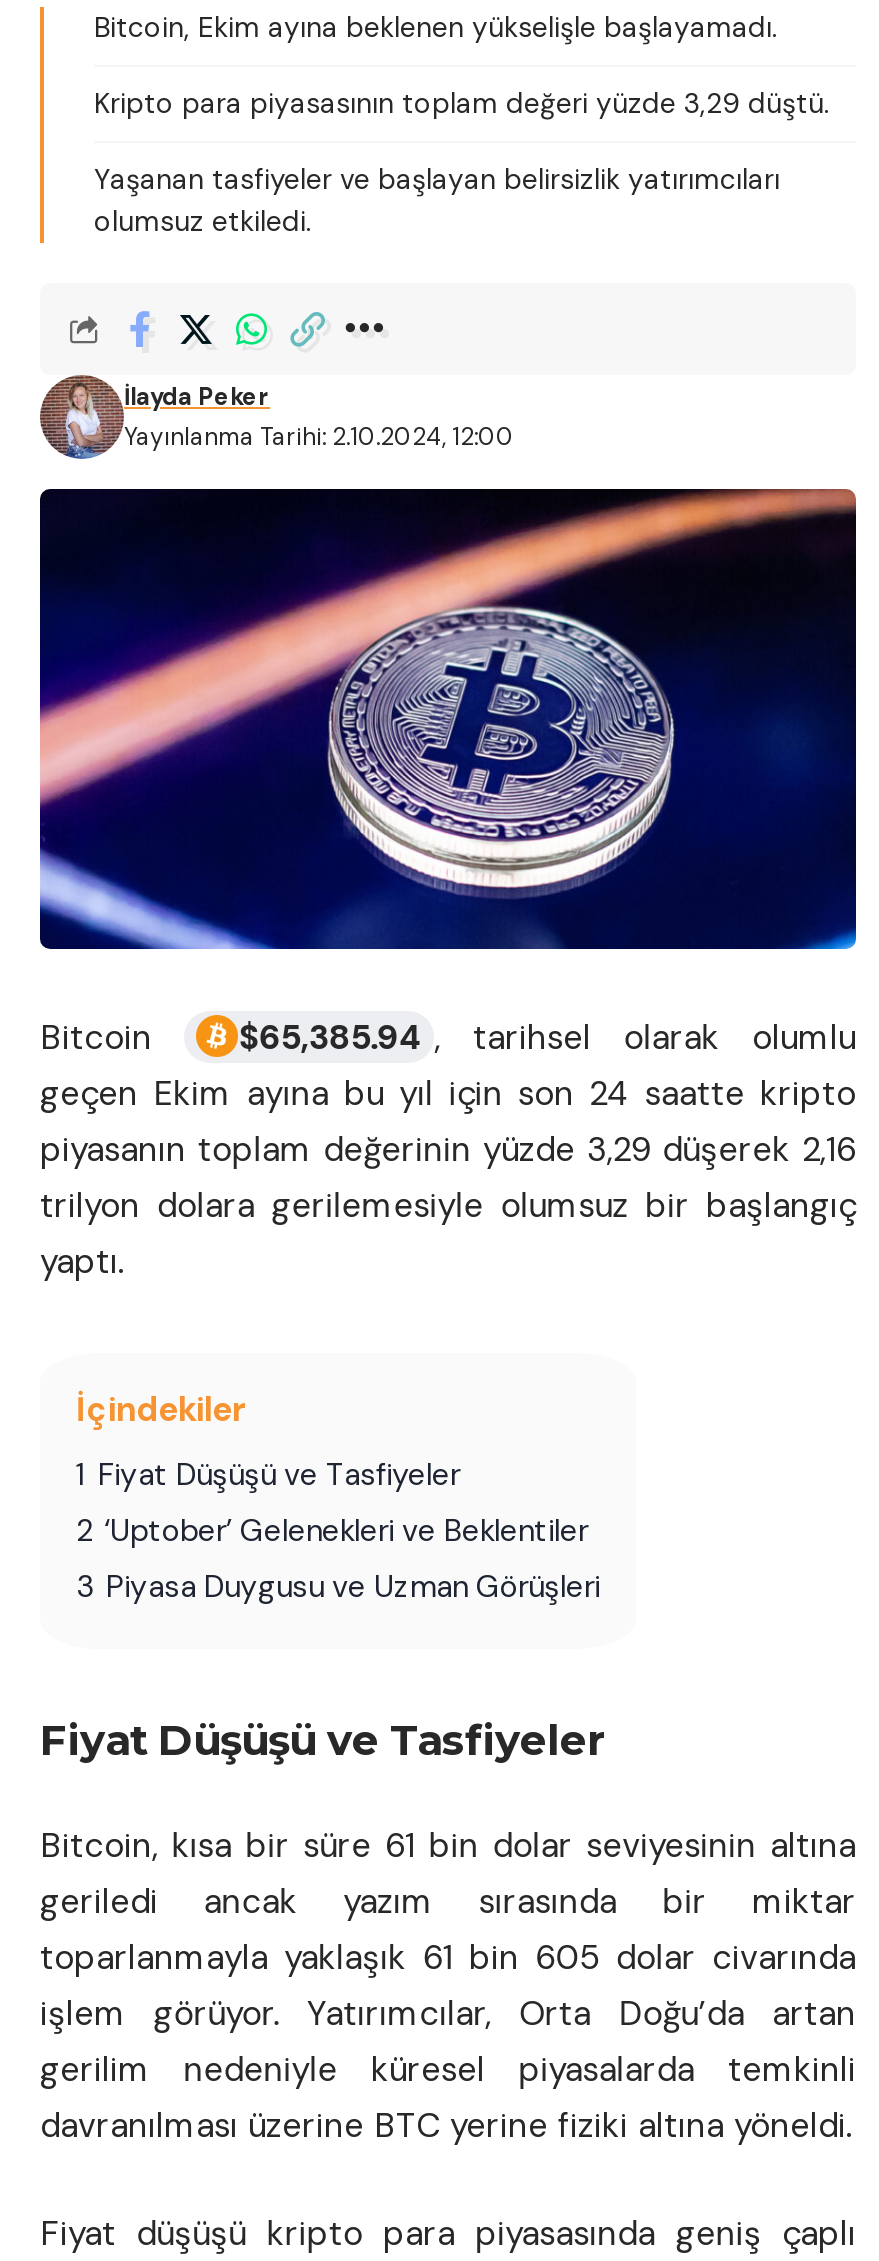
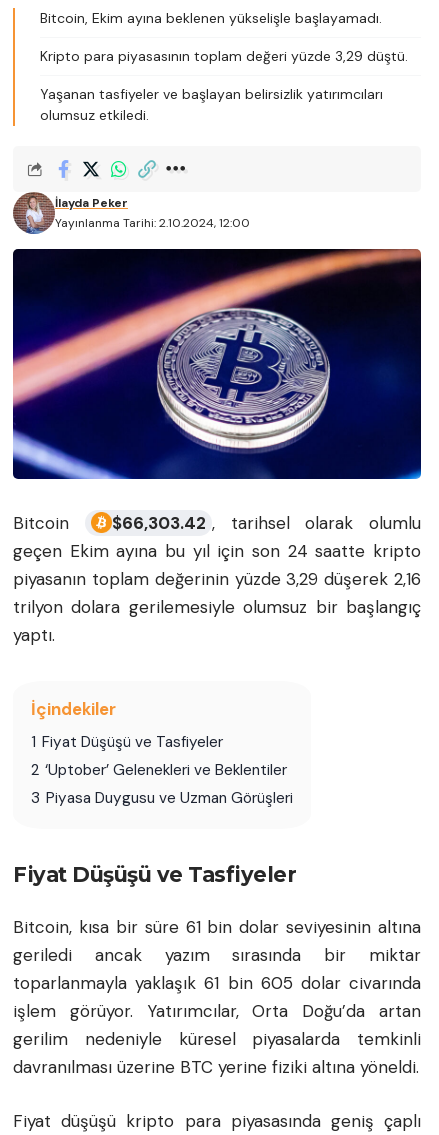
- $65,385.94 , tarihsel olarak olumlu
+ $66,303.42 , tarihsel olarak olumlu
